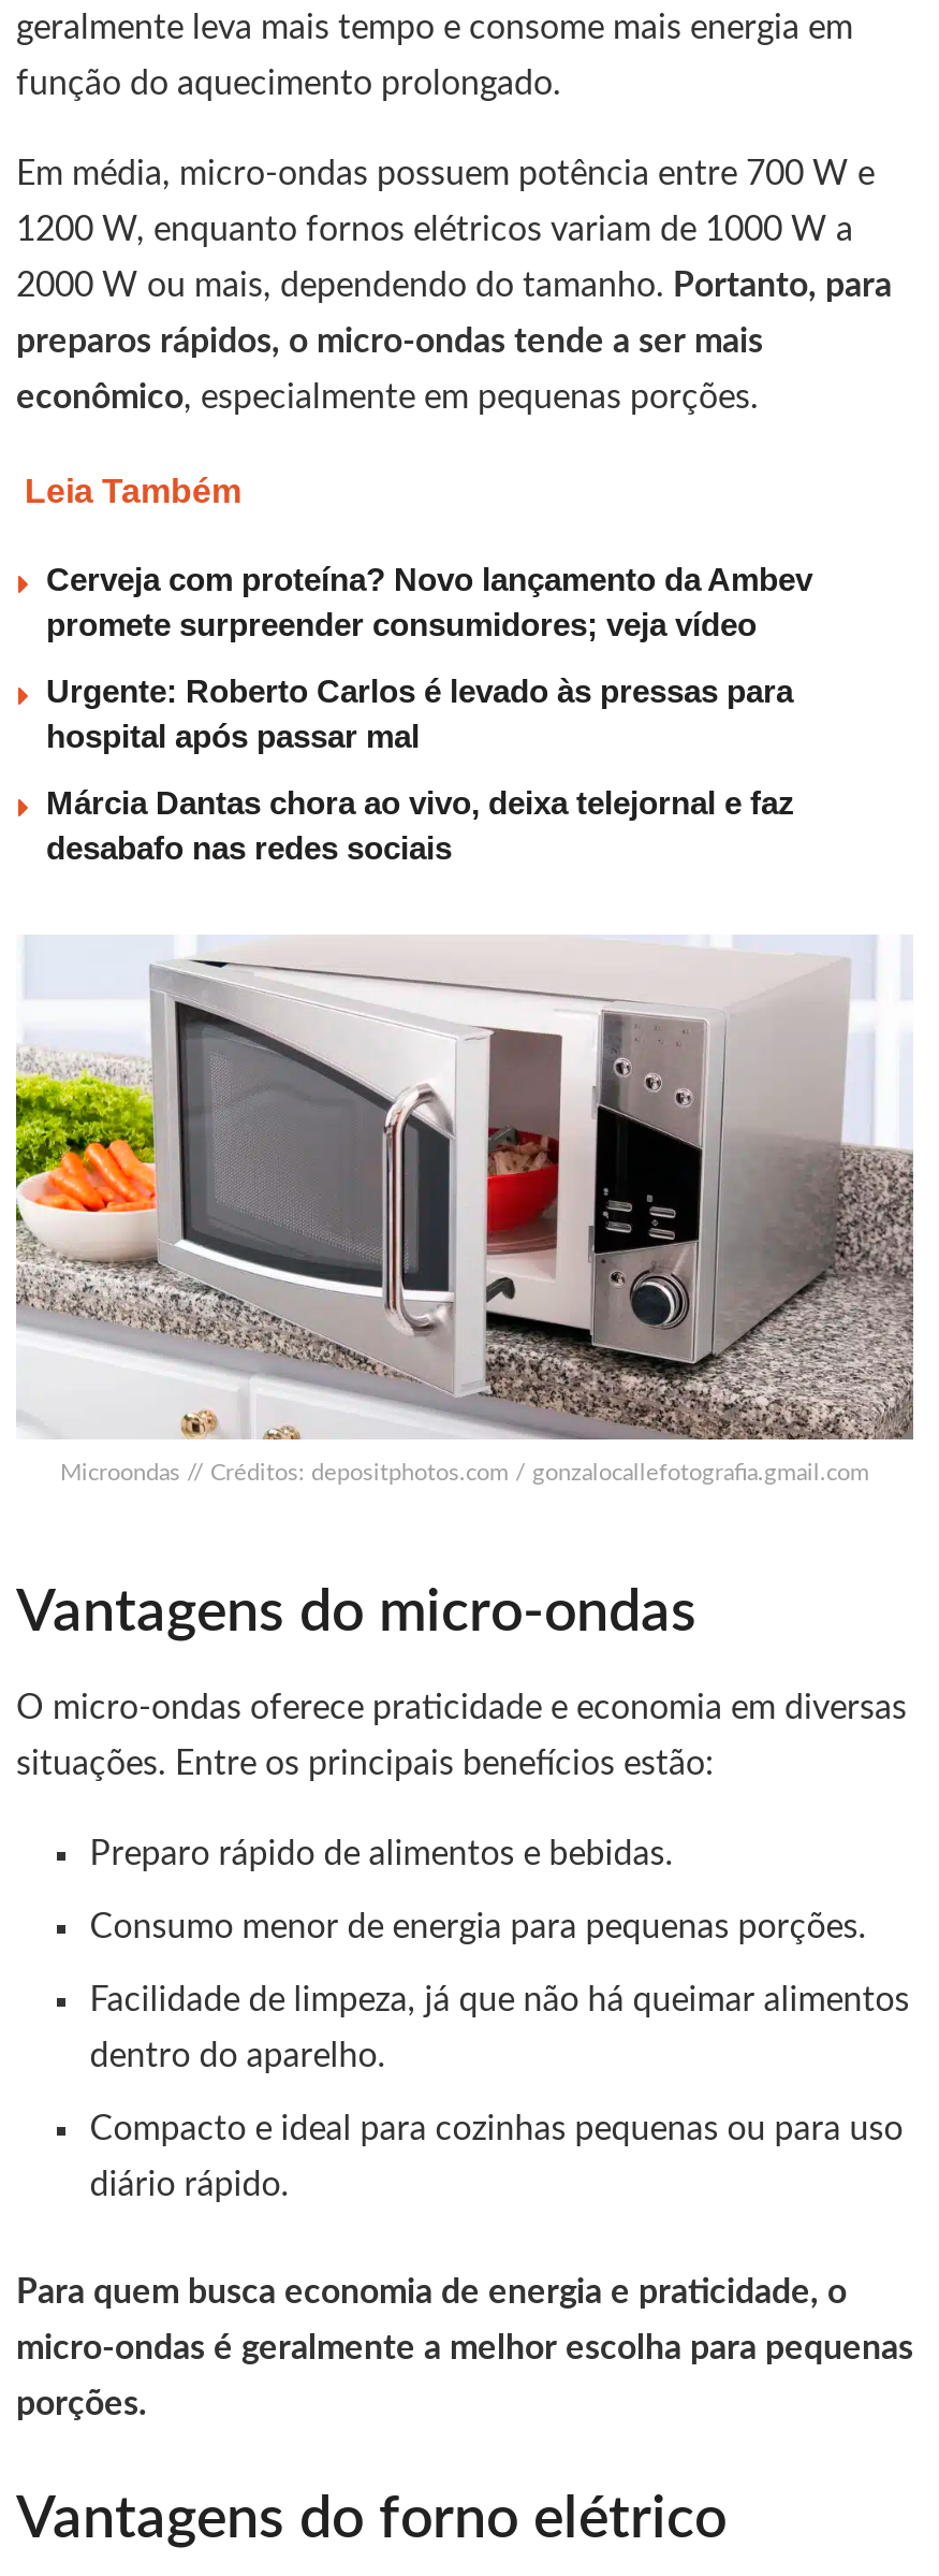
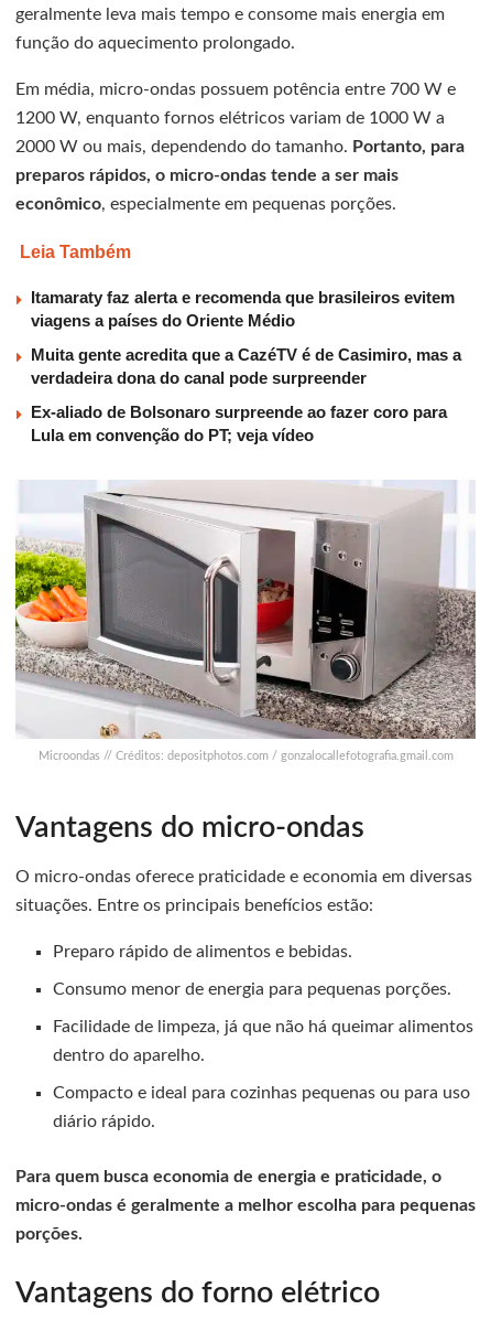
- Cerveja com proteína? Novo lançamento da Ambev
- promete surpreender consumidores; veja vídeo
+ Itamaraty faz alerta e recomenda que brasileiros evitem
+ viagens a países do Oriente Médio

- Urgente: Roberto Carlos é levado às pressas para
- hospital após passar mal
+ Muita gente acredita que a CazéTV é de Casimiro, mas a
+ verdadeira dona do canal pode surpreender

- Márcia Dantas chora ao vivo, deixa telejornal e faz
- desabafo nas redes sociais
+ Ex-aliado de Bolsonaro surpreende ao fazer coro para
+ Lula em convenção do PT; veja vídeo
